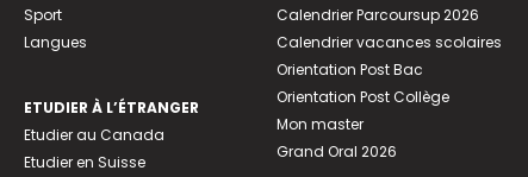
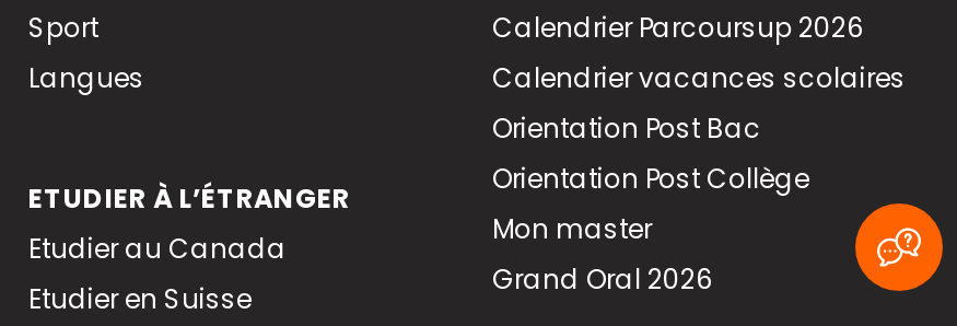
+ [image]
